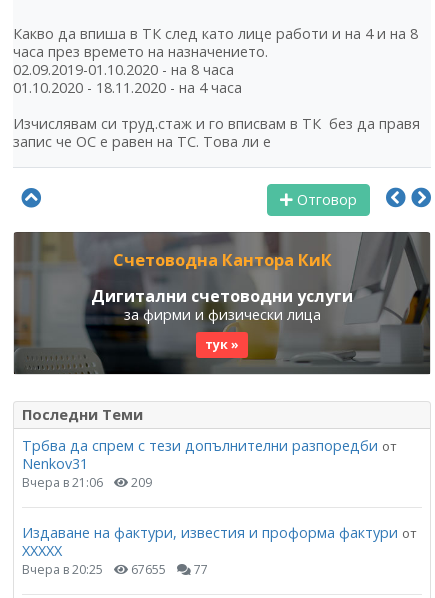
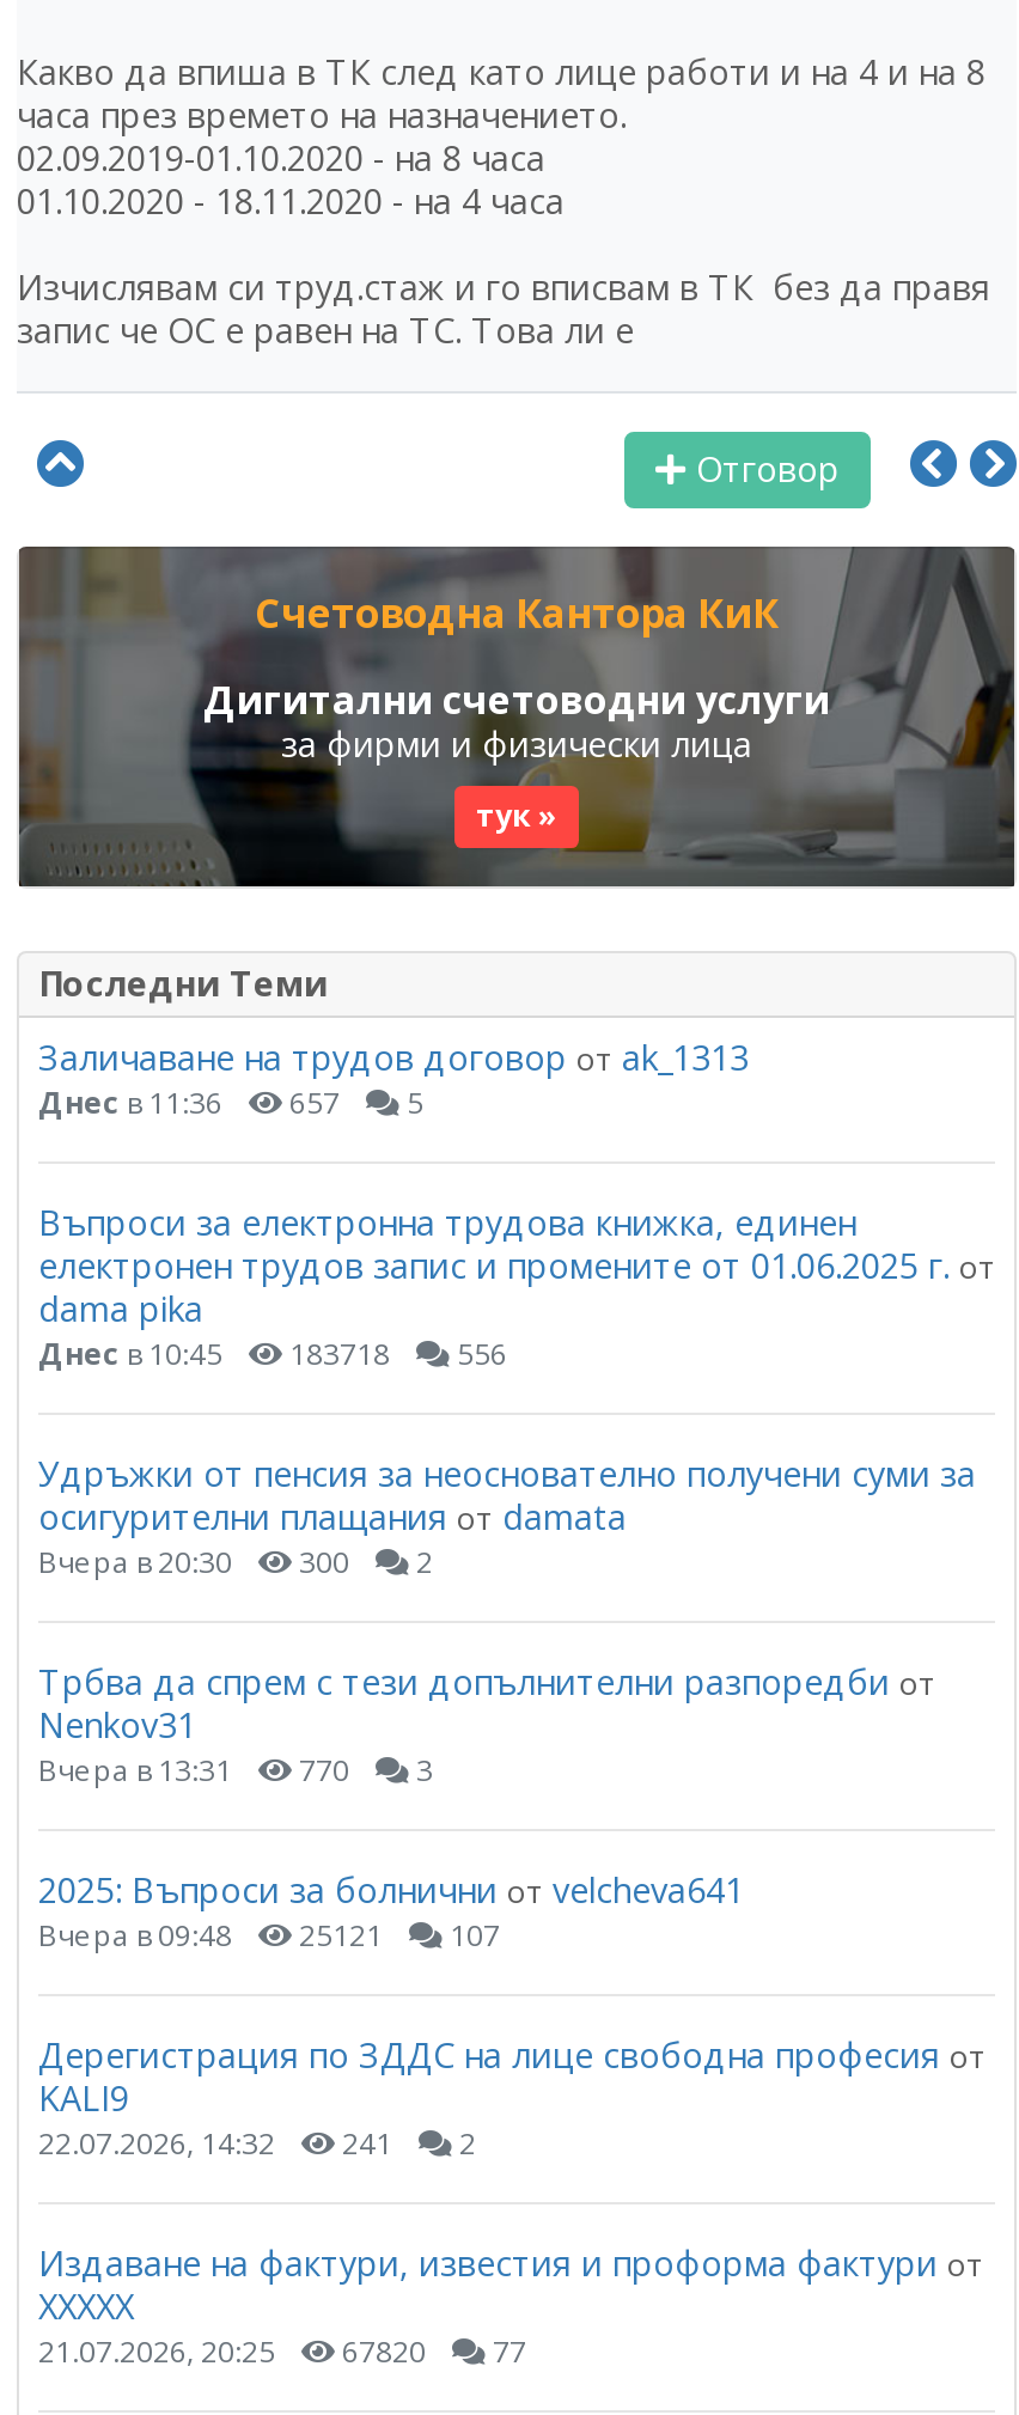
+ Заличаване на трудов договор от ak_1313
+ Днес в 11:36
+ 657
+ 5
+ Въпроси за електронна трудова книжка, единен
+ електронен трудов запис и промените от 01.06.2025 г. от
+ dama pika
+ Днес в 10:45
+ 183718
+ 556
+ Удръжки от пенсия за неоснователно получени суми за
+ осигурителни плащания от damata
+ Вчера в 20:30
+ 300
+ 2

- Вчера в 21:06
- 209
+ Вчера в 13:31
+ 770
+ 3
+ 2025: Въпроси за болнични от velcheva641
+ Вчера в 09:48
+ 25121
+ 107
+ Дерегистрация по ЗДДС на лице свободна професия от
+ KALI9
+ 22.07.2026, 14:32
+ 241
+ 2

- Вчера в 20:25
- 67655
+ 21.07.2026, 20:25
+ 67820
